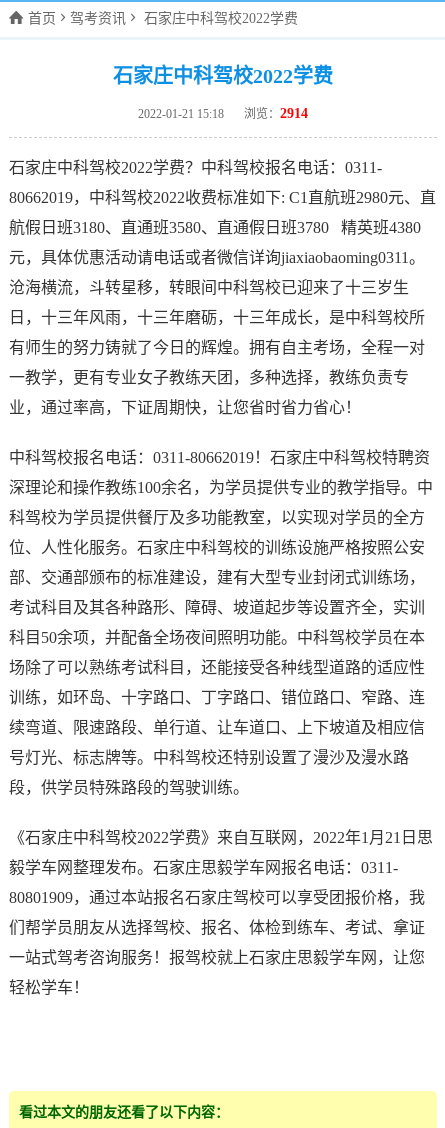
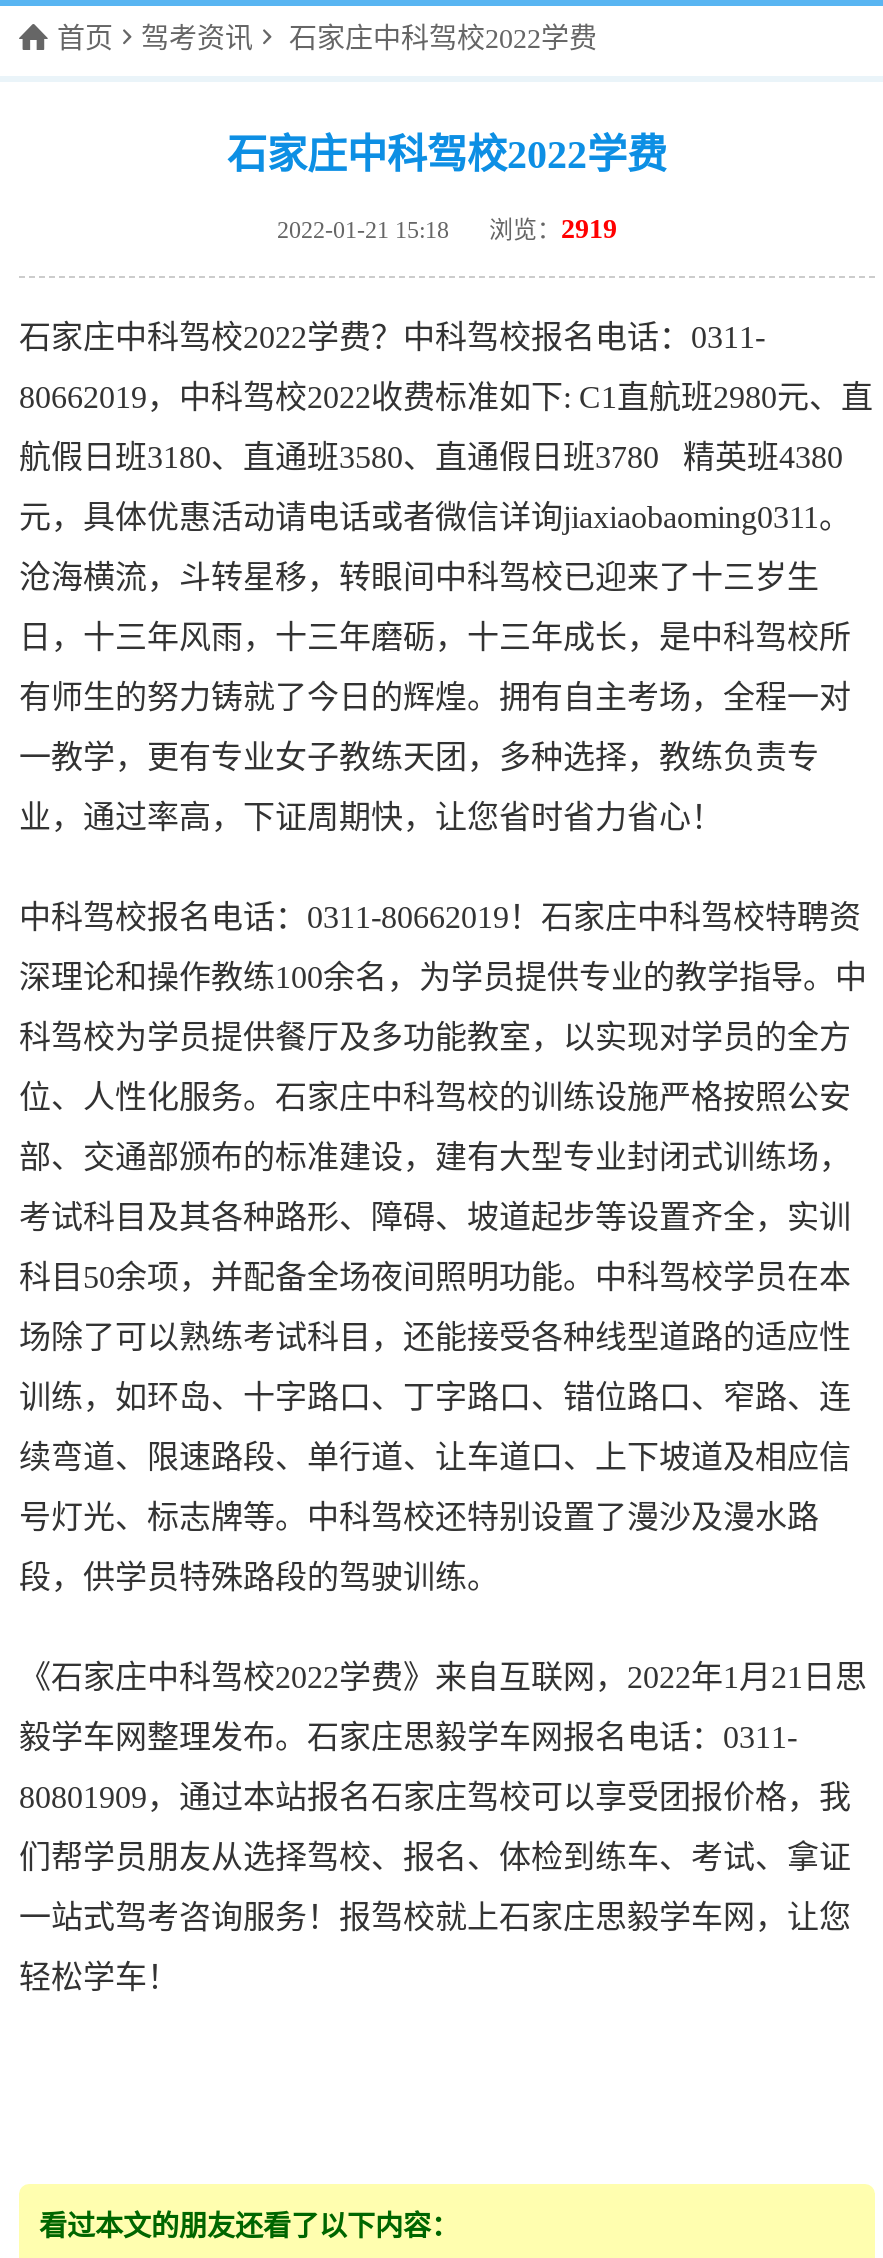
- 2022-01-21 15:18 浏览：2914
+ 2022-01-21 15:18 浏览：2919
